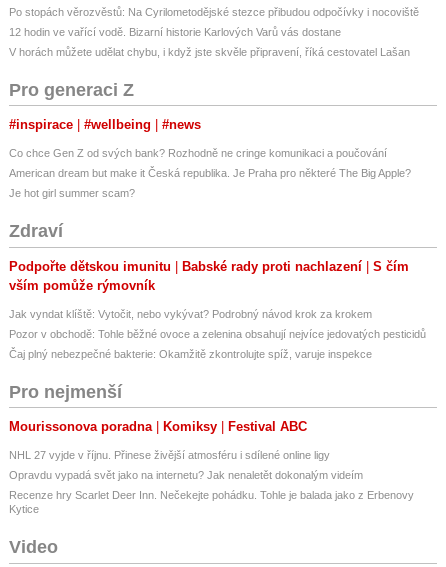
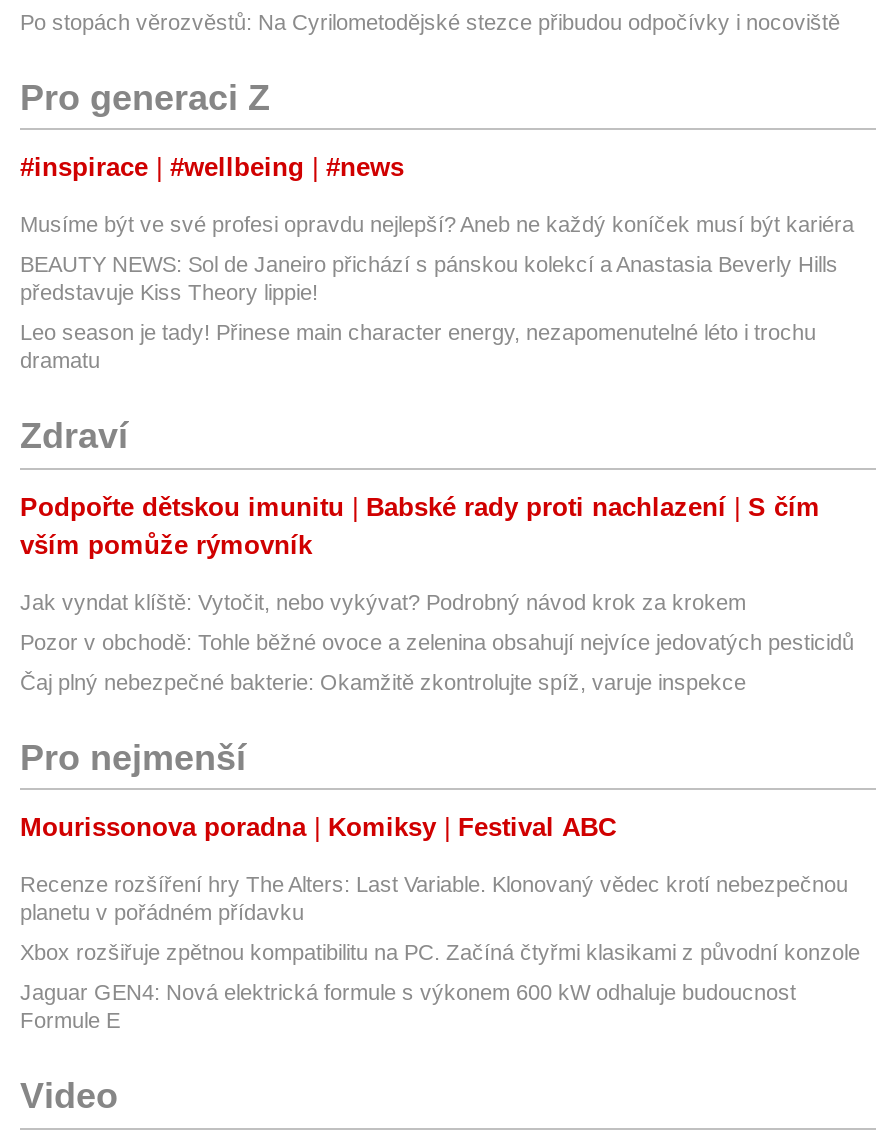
- 12 hodin ve vařící vodě. Bizarní historie Karlových Varů vás dostane
- V horách můžete udělat chybu, i když jste skvěle připravení, říká cestovatel Lašan

moved up: Pro generaci Z | #inspirace | #wellbeing | #news

- Co chce Gen Z od svých bank? Rozhodně ne cringe komunikaci a poučování
+ Musíme být ve své profesi opravdu nejlepší? Aneb ne každý koníček musí být kariéra

- American dream but make it Česká republika. Je Praha pro některé The Big Apple?
+ BEAUTY NEWS: Sol de Janeiro přichází s pánskou kolekcí a Anastasia Beverly Hills
+ představuje Kiss Theory lippie!

- Je hot girl summer scam?
+ Leo season je tady! Přinese main character energy, nezapomenutelné léto i trochu
+ dramatu

- NHL 27 vyjde v říjnu. Přinese živější atmosféru i sdílené online ligy
+ Recenze rozšíření hry The Alters: Last Variable. Klonovaný vědec krotí nebezpečnou
+ planetu v pořádném přídavku

- Opravdu vypadá svět jako na internetu? Jak nenaletět dokonalým videím
+ Xbox rozšiřuje zpětnou kompatibilitu na PC. Začíná čtyřmi klasikami z původní konzole

- Recenze hry Scarlet Deer Inn. Nečekejte pohádku. Tohle je balada jako z Erbenovy
- Kytice
+ Jaguar GEN4: Nová elektrická formule s výkonem 600 kW odhaluje budoucnost
+ Formule E
